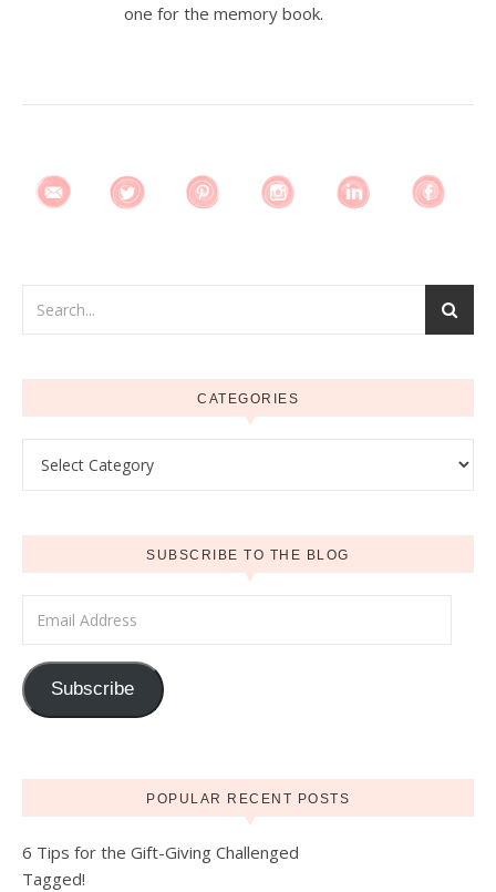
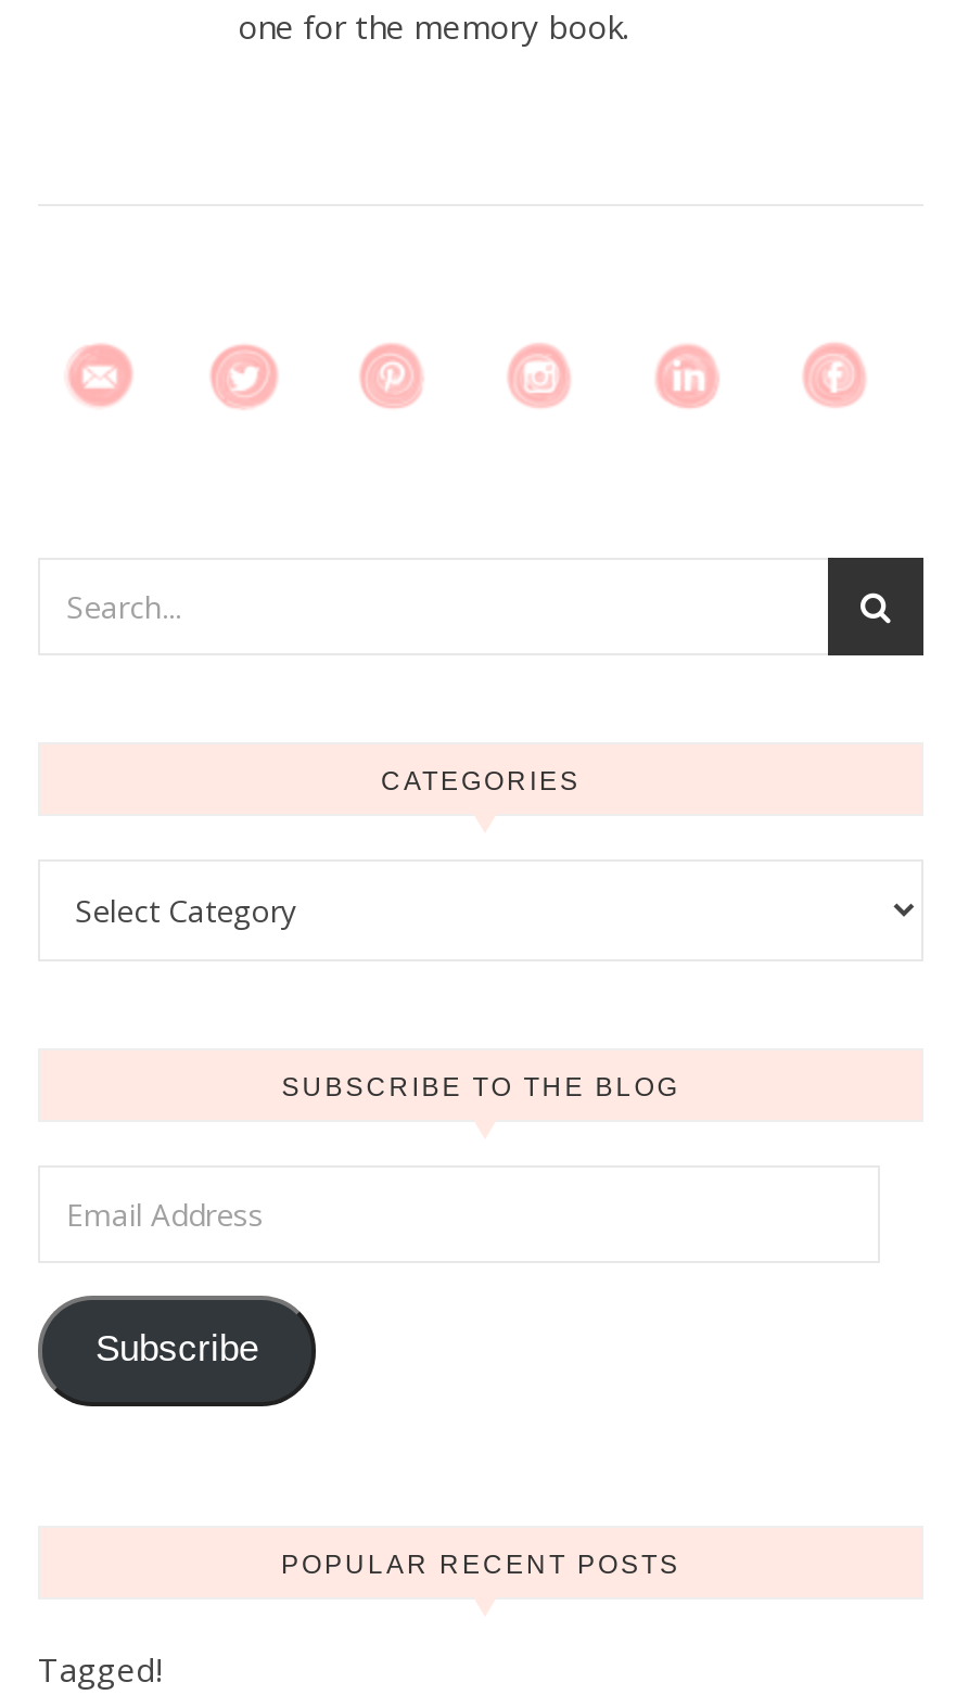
- 6 Tips for the Gift-Giving Challenged
